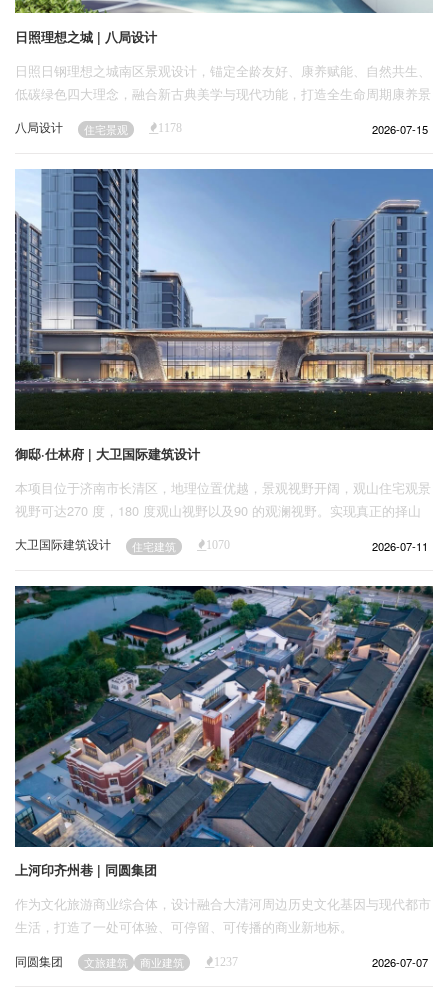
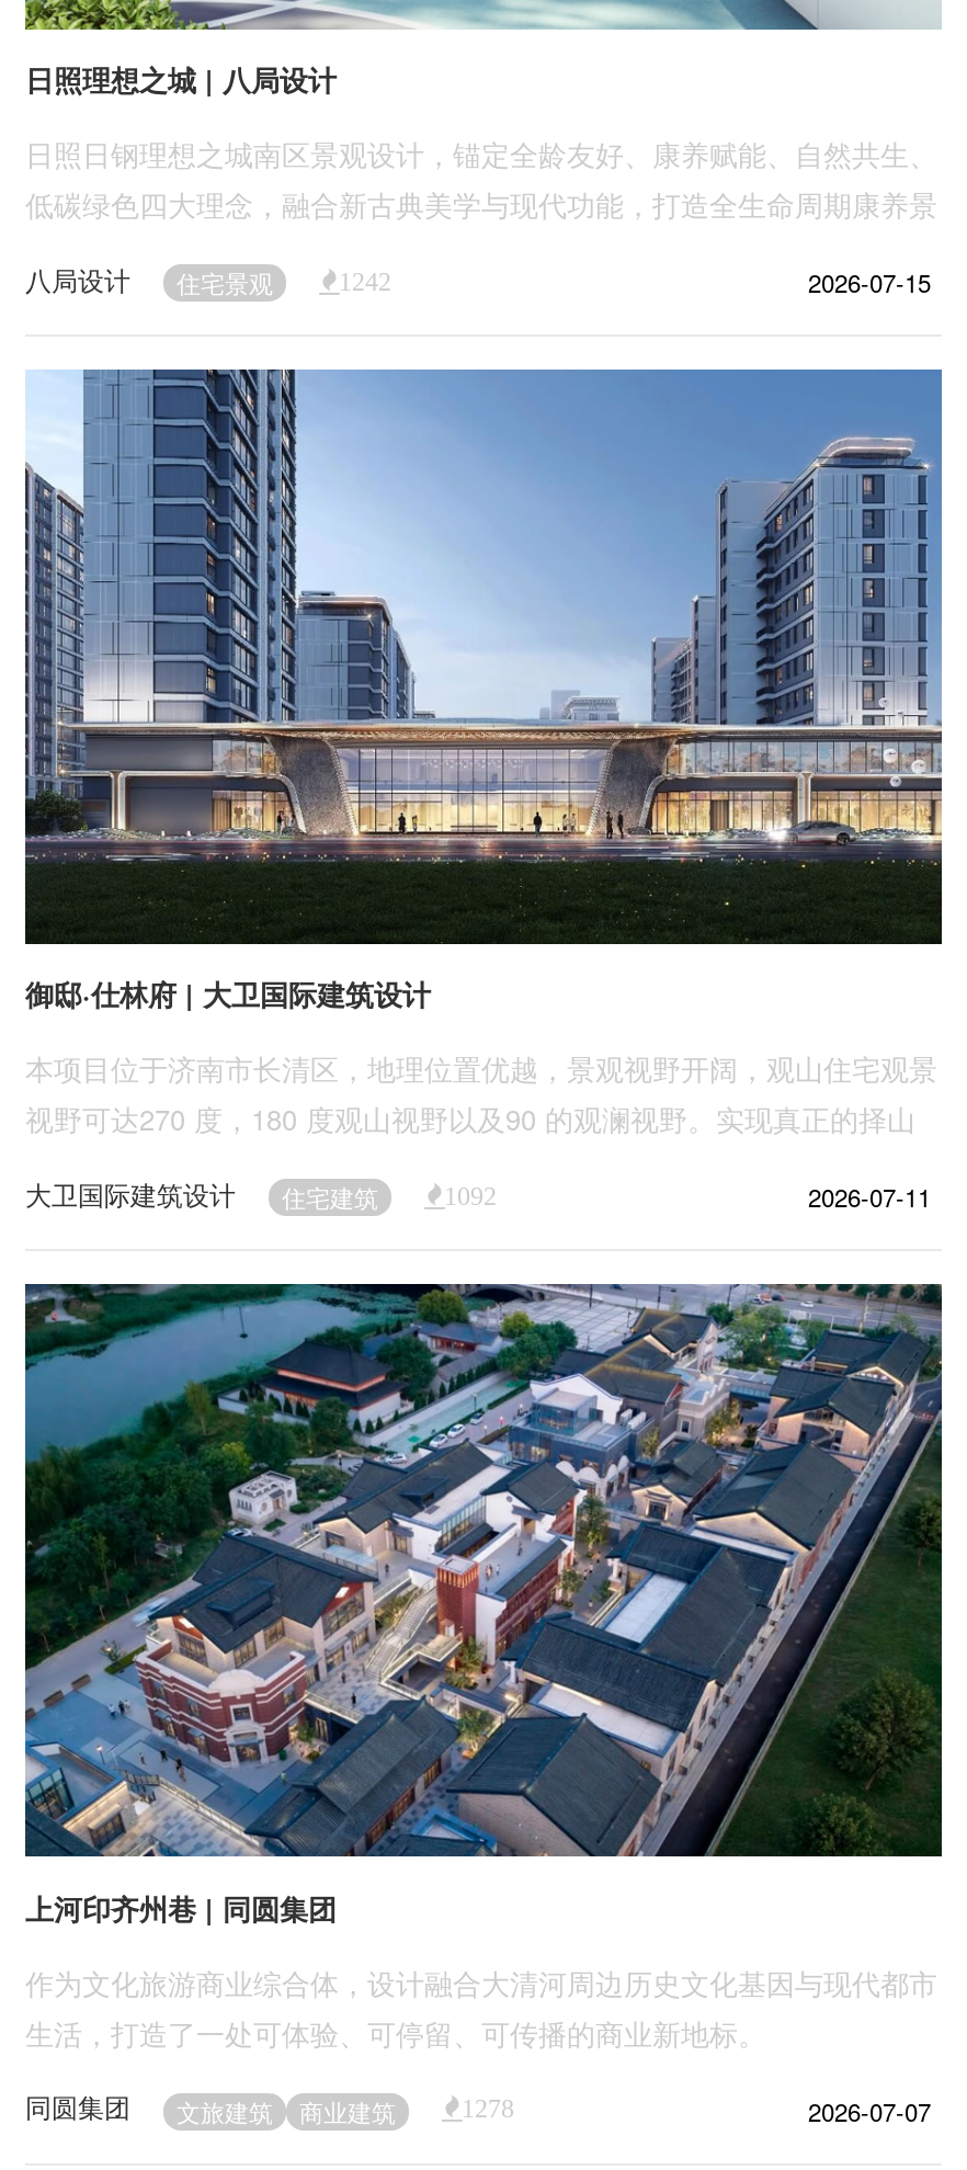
- 1178
+ 1242

- 1070
+ 1092

- 1237
+ 1278
